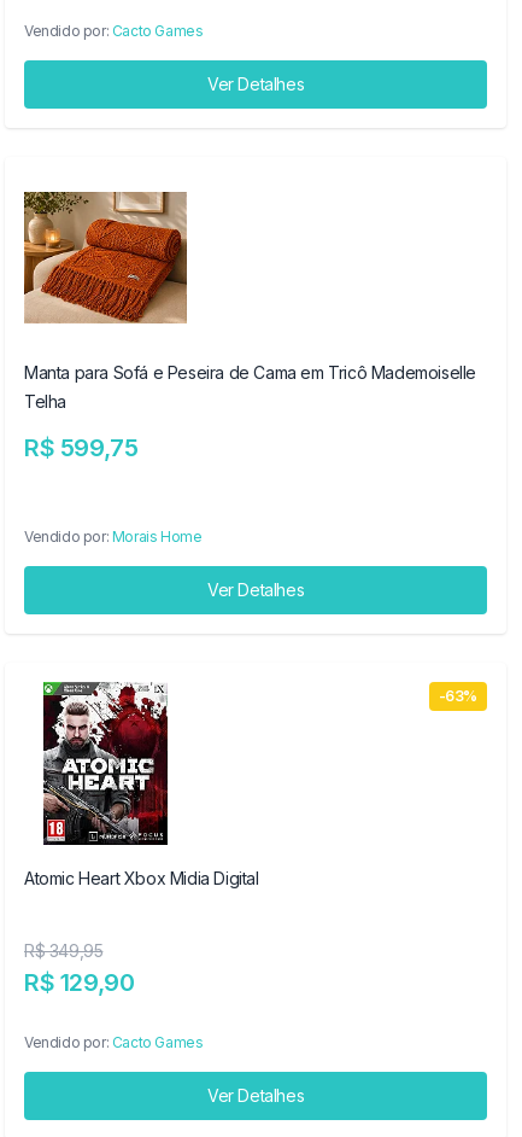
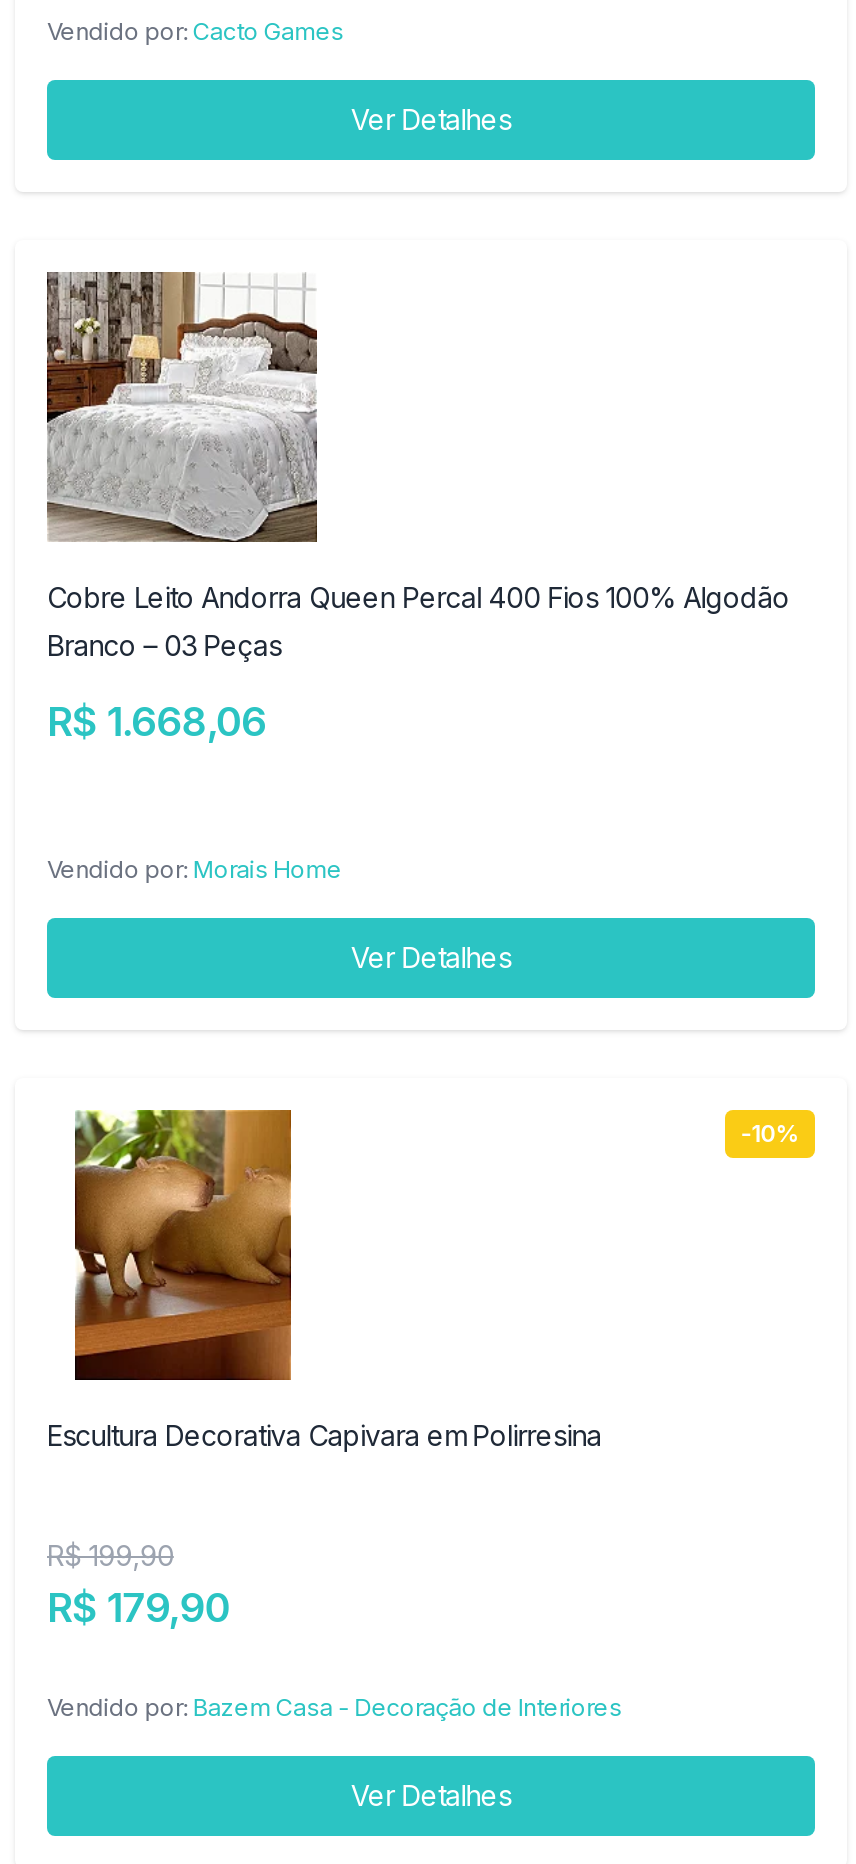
- [image]
- Manta para Sofá e Peseira de Cama em Tricô Mademoiselle
- Telha
+ [image]
+ Cobre Leito Andorra Queen Percal 400 Fios 100% Algodão
+ Branco – 03 Peças

- R$ 599,75
+ R$ 1.668,06

- [image]
- Atomic Heart Xbox Midia Digital
+ [image]
+ Escultura Decorativa Capivara em Polirresina

- -63%
+ -10%

- R$ 349,95
- R$ 129,90
+ R$ 199,90
+ R$ 179,90

- Vendido por: Cacto Games
+ Vendido por: Bazem Casa - Decoração de Interiores
